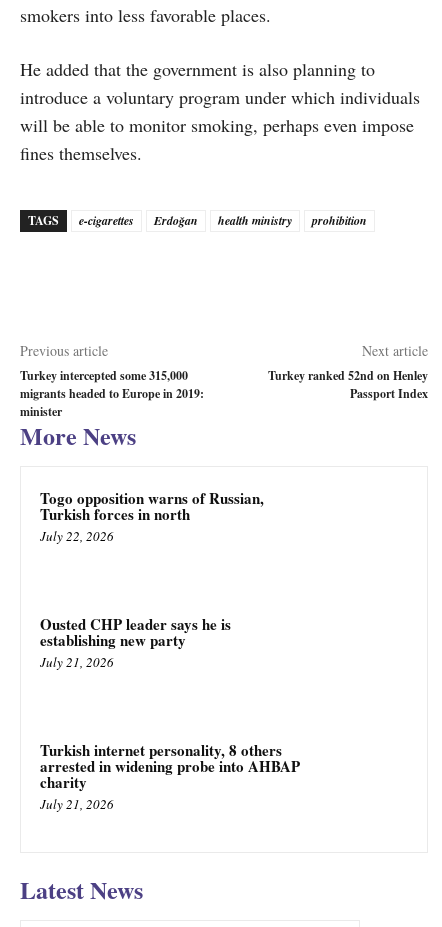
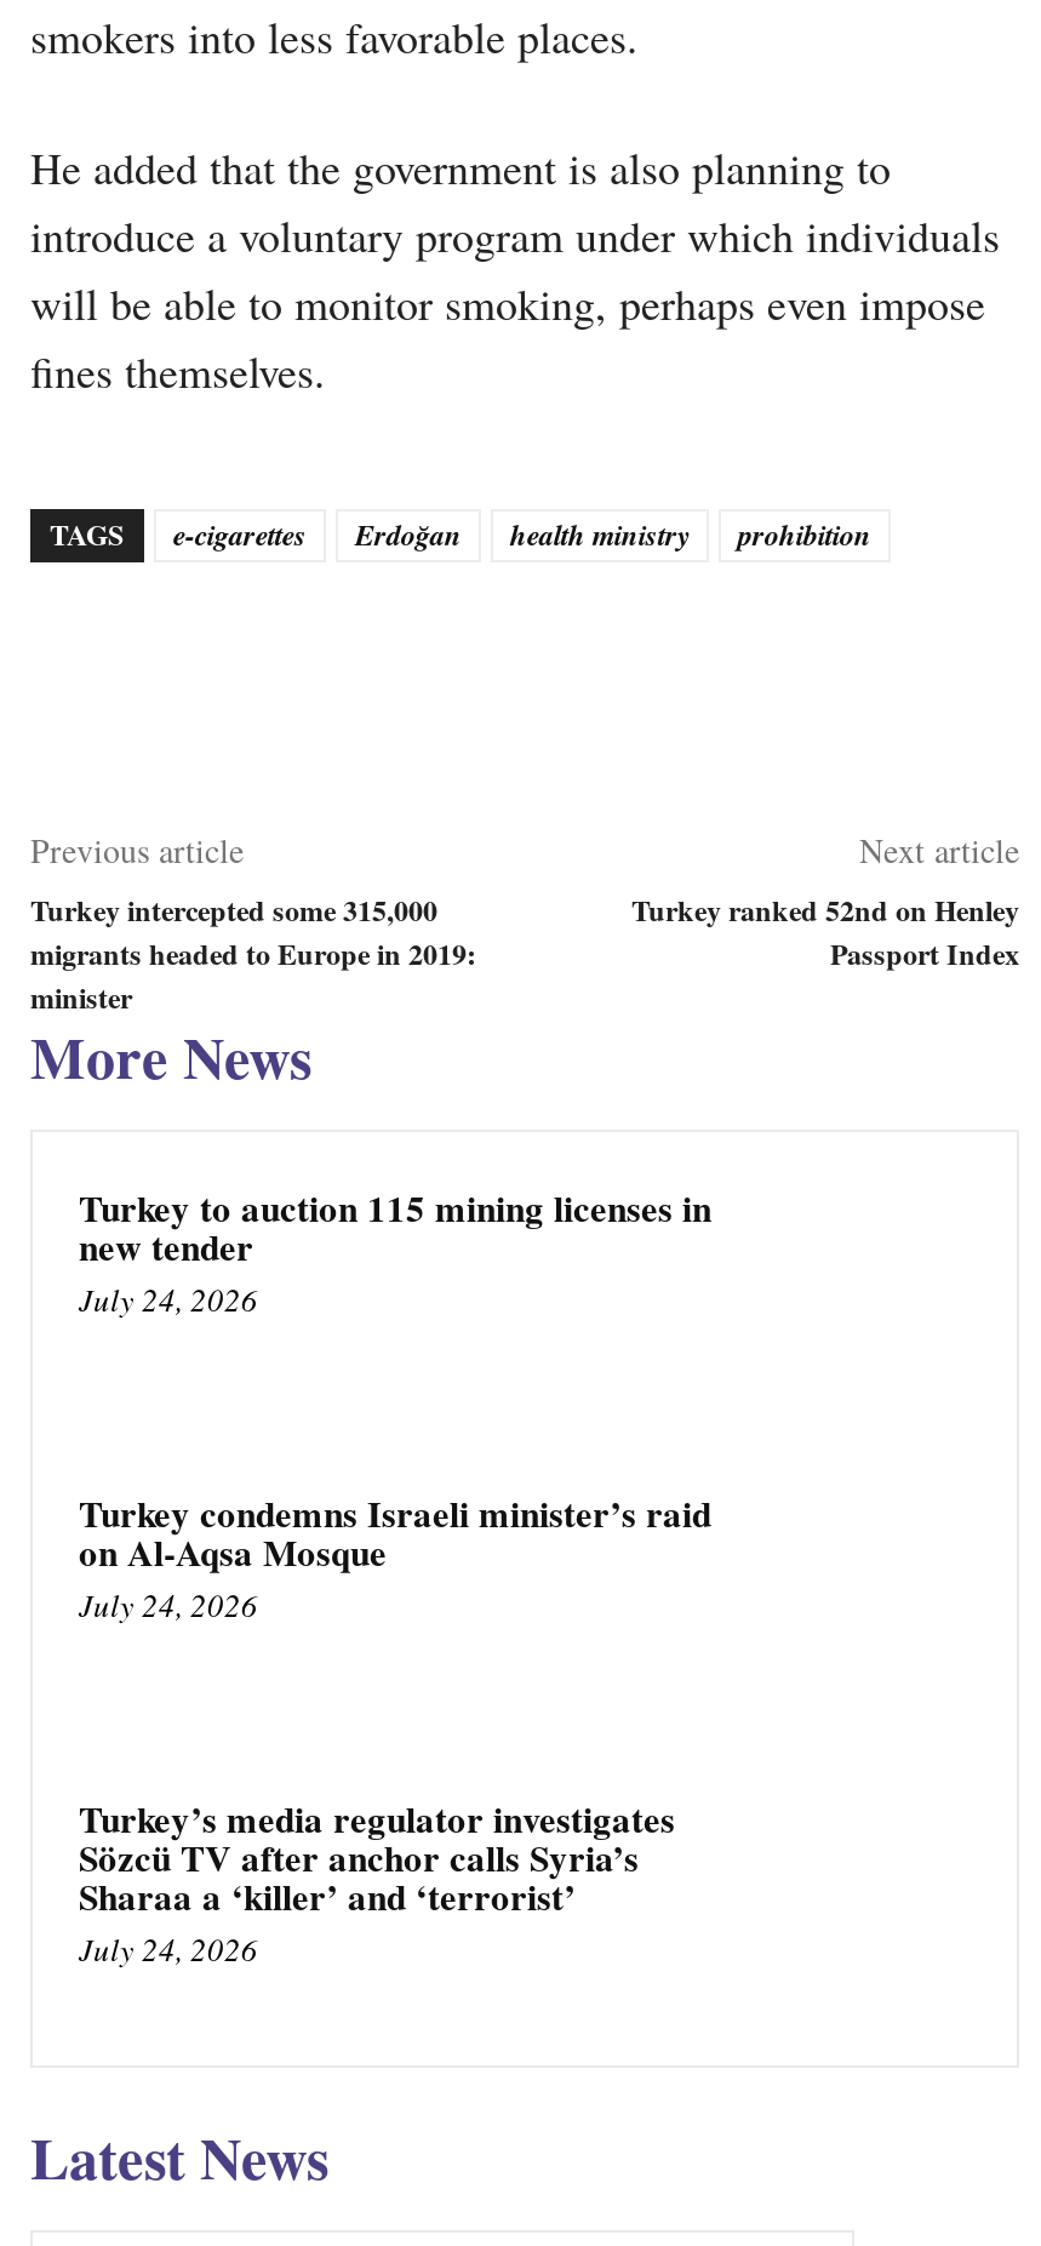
- Togo opposition warns of Russian,
- Turkish forces in north
- July 22, 2026
+ Turkey to auction 115 mining licenses in
+ new tender
+ July 24, 2026

- Ousted CHP leader says he is
- establishing new party
- July 21, 2026
+ Turkey condemns Israeli minister’s raid
+ on Al-Aqsa Mosque
+ July 24, 2026

- Turkish internet personality, 8 others
- arrested in widening probe into AHBAP
- charity
- July 21, 2026
+ Turkey’s media regulator investigates
+ Sözcü TV after anchor calls Syria’s
+ Sharaa a ‘killer’ and ‘terrorist’
+ July 24, 2026
